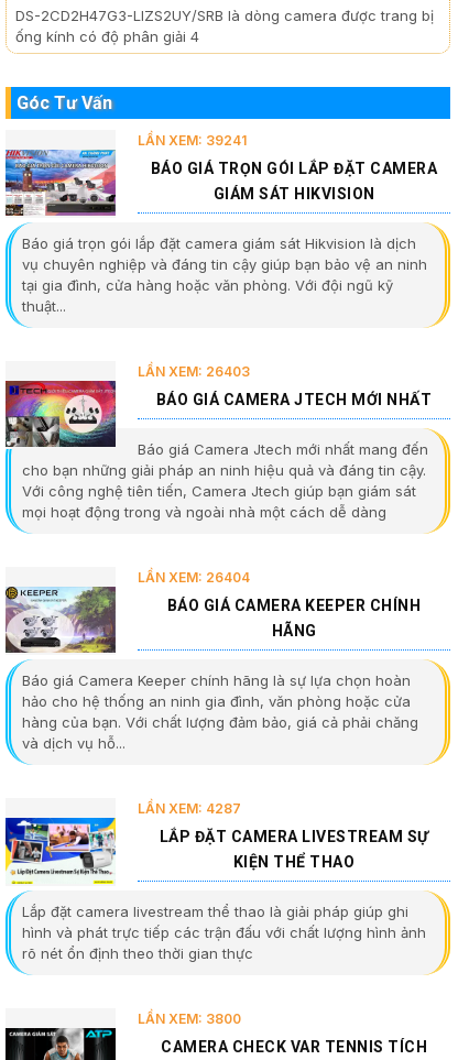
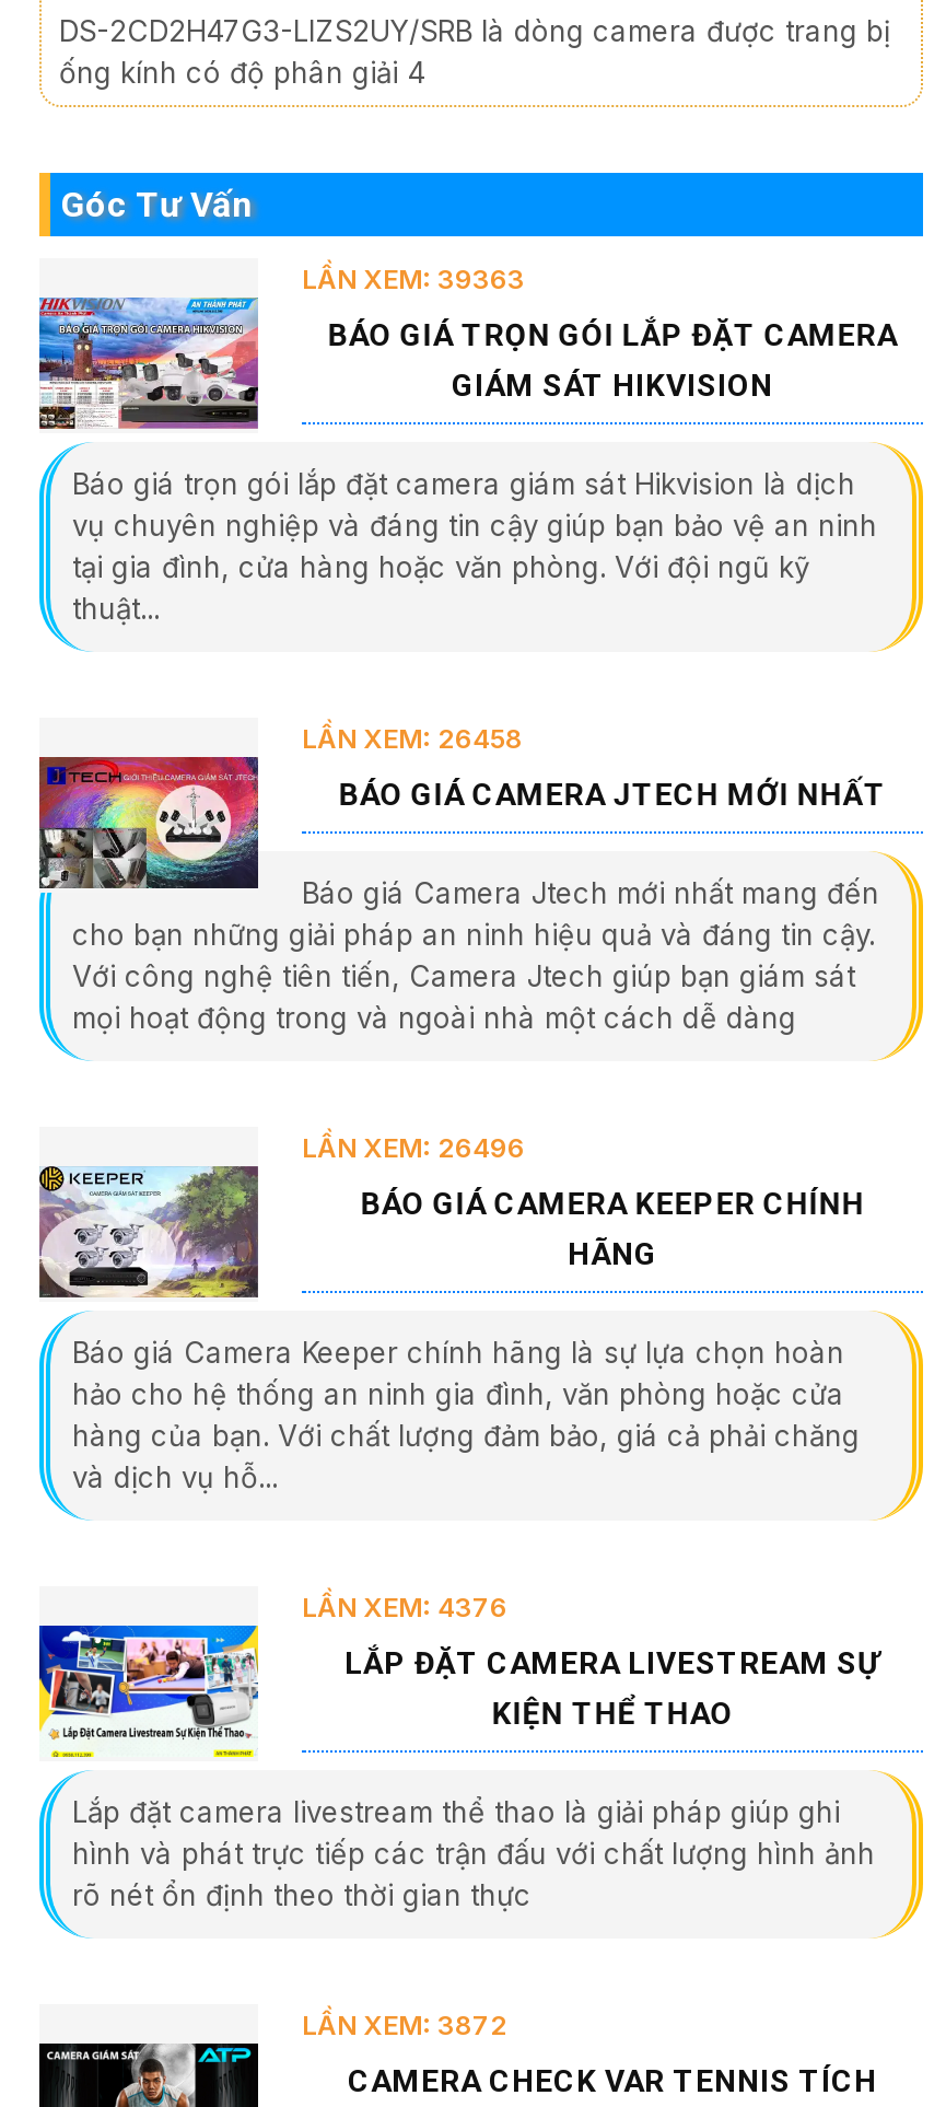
- LẦN XEM: 39241
+ LẦN XEM: 39363

- LẦN XEM: 26403
+ LẦN XEM: 26458

- LẦN XEM: 26404
+ LẦN XEM: 26496

- LẦN XEM: 4287
+ LẦN XEM: 4376

- LẦN XEM: 3800
+ LẦN XEM: 3872
